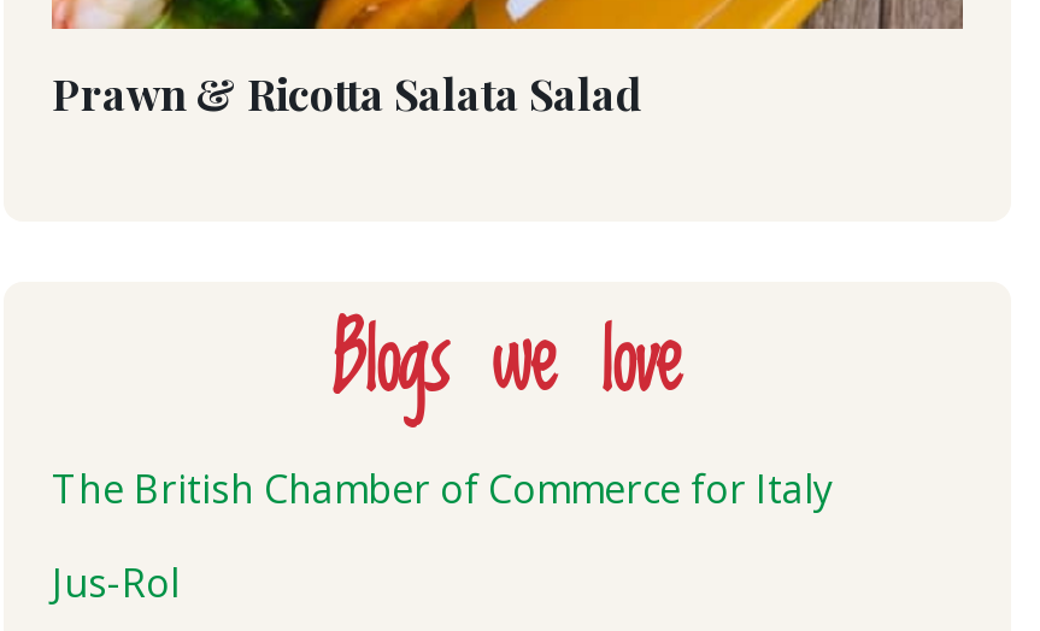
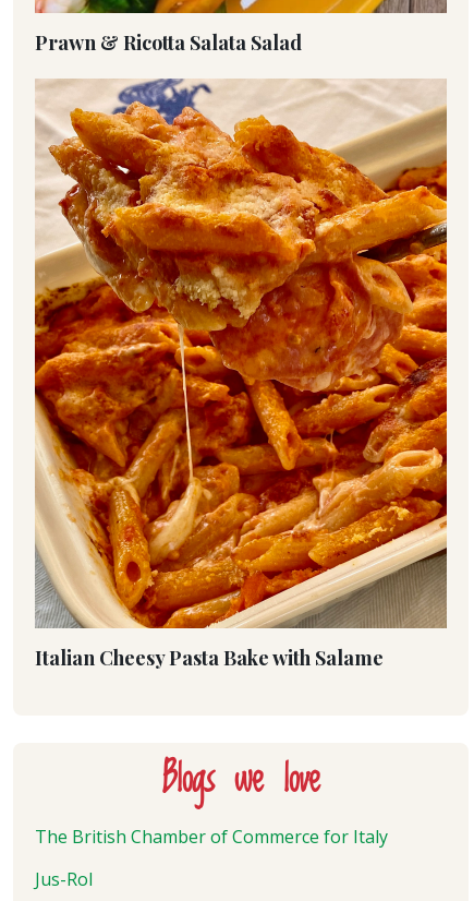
+ [image]
+ Italian Cheesy Pasta Bake with Salame
